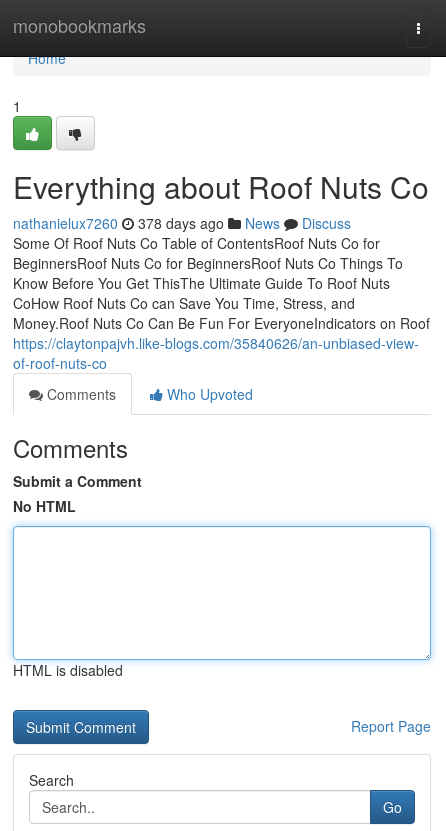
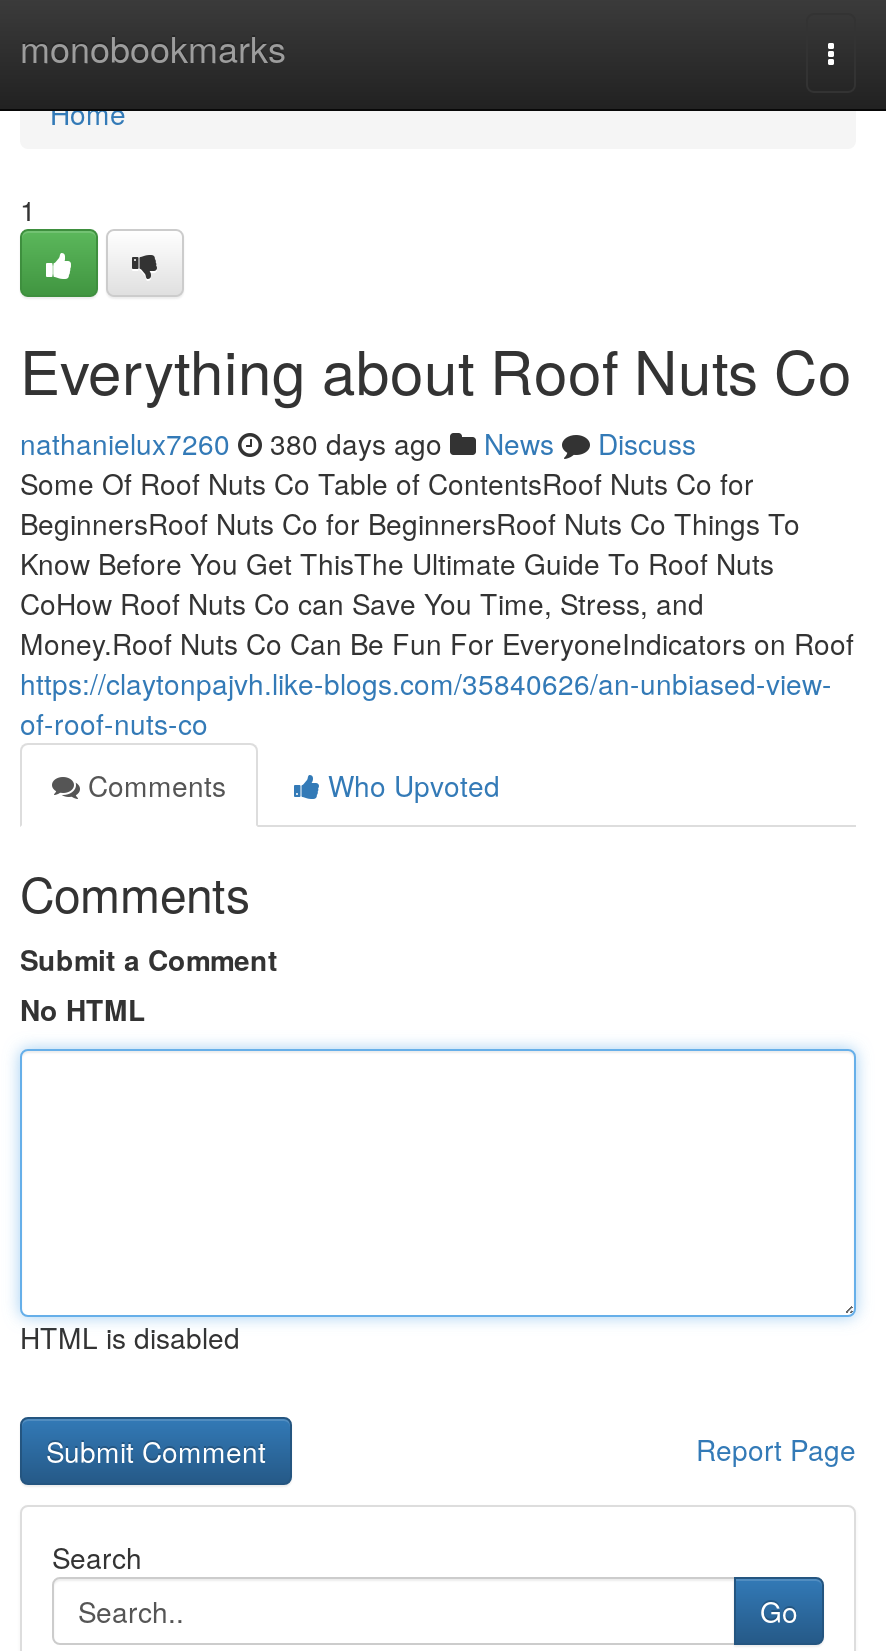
- nathanielux7260 378 days ago News Discuss
+ nathanielux7260 380 days ago News Discuss
